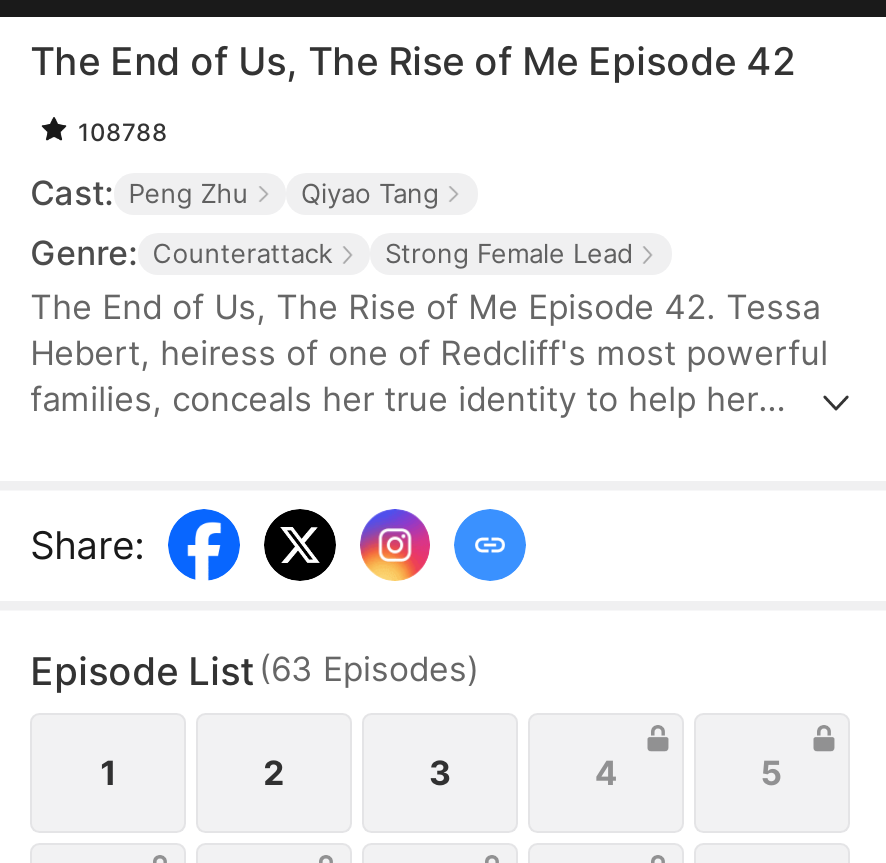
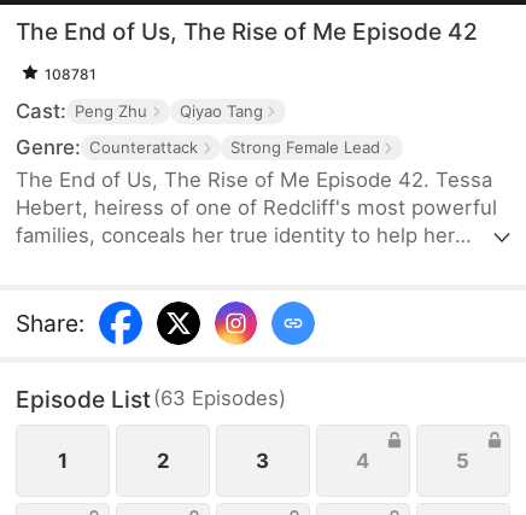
- 108788
+ 108781
